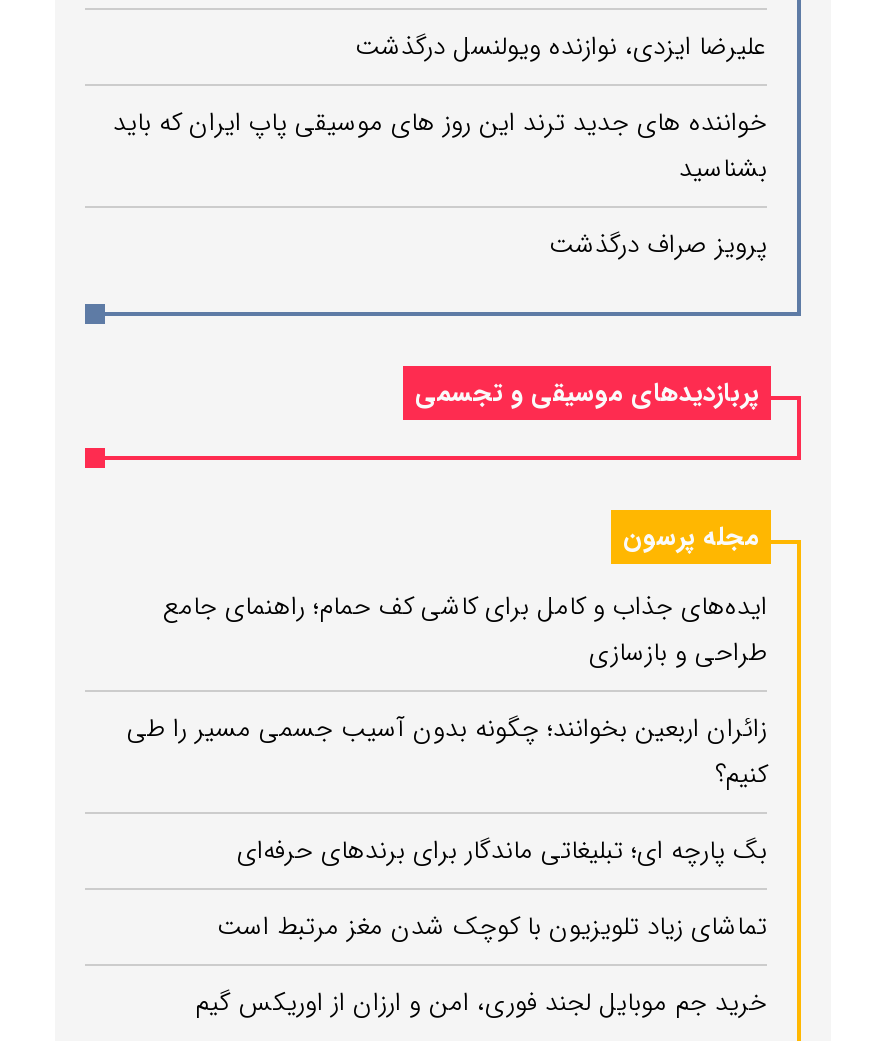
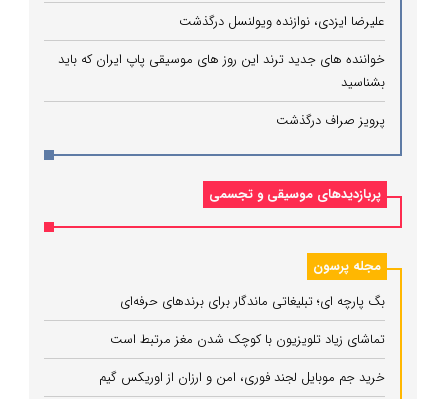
- ایده‌های جذاب و کامل برای کاشی کف حمام؛ راهنمای جامع
- طراحی و بازسازی
- زائران اربعین بخوانند؛ چگونه بدون آسیب جسمی مسیر را طی
- کنیم؟
